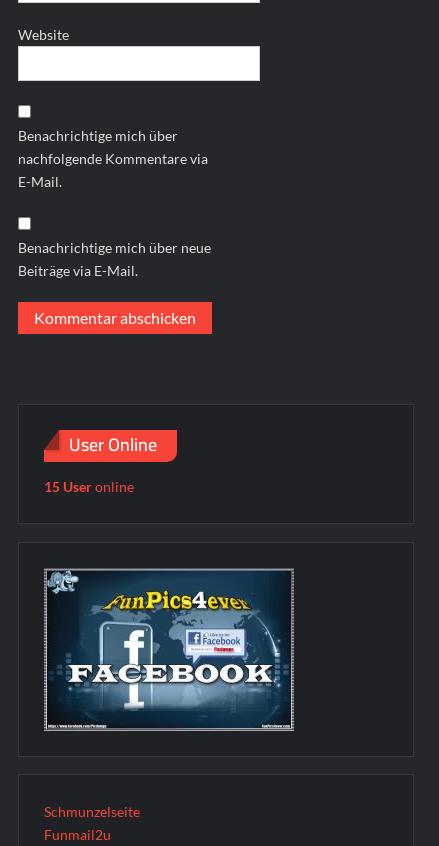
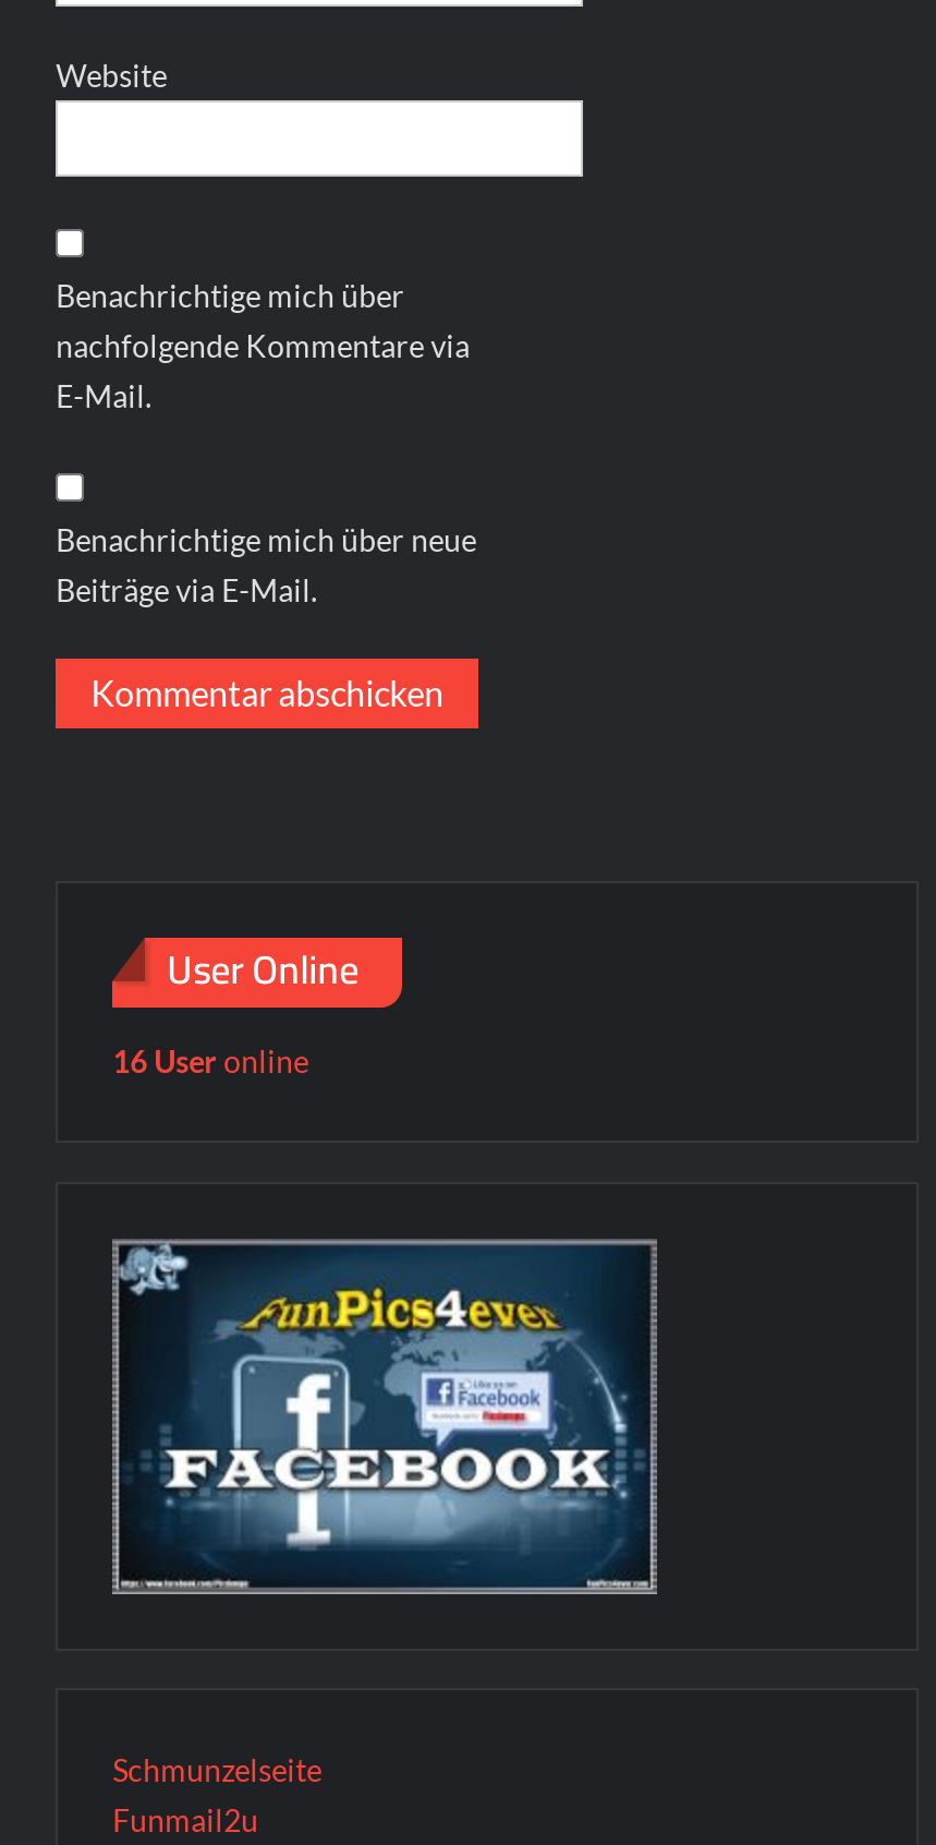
- 15 User online
+ 16 User online
